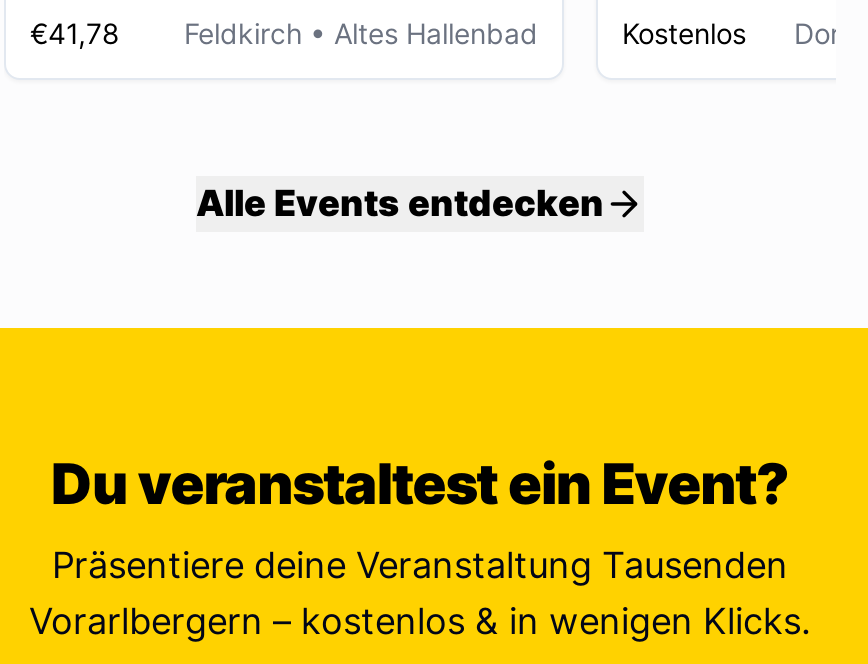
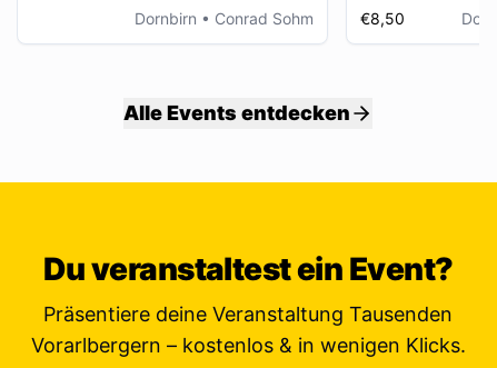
- €41,78
- Feldkirch • Altes Hallenbad
+ Dornbirn • Conrad Sohm

- Kostenlos
+ €8,50
